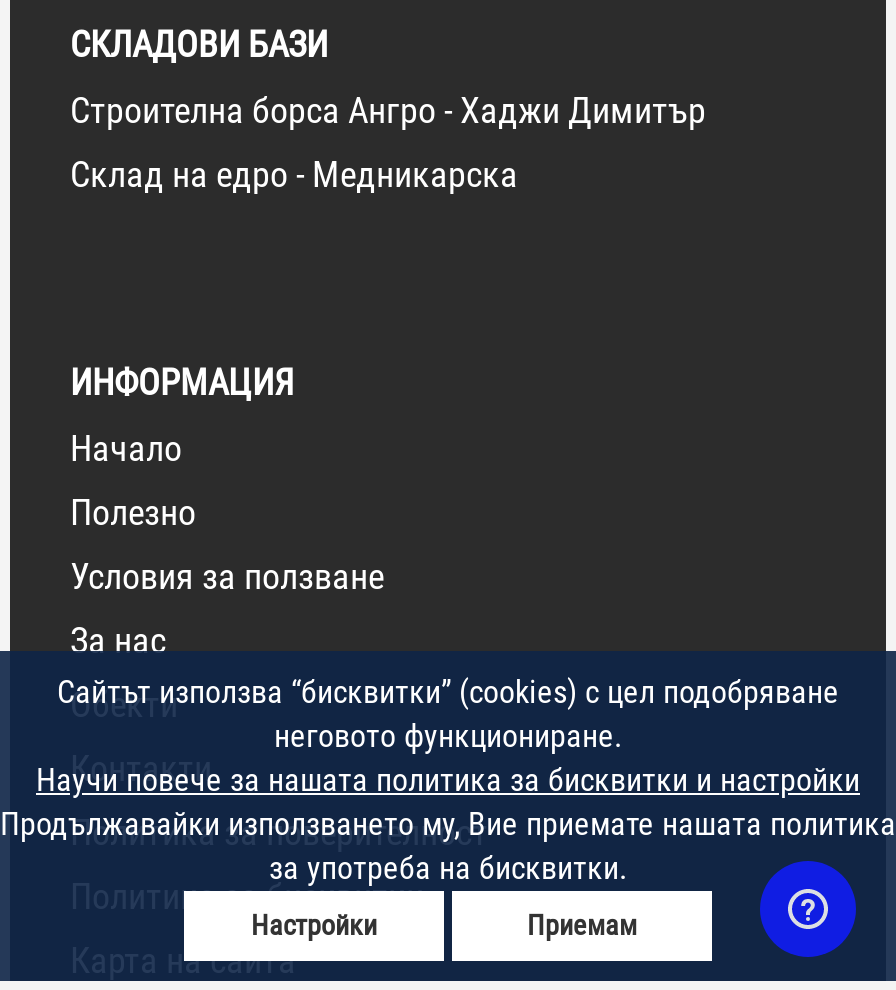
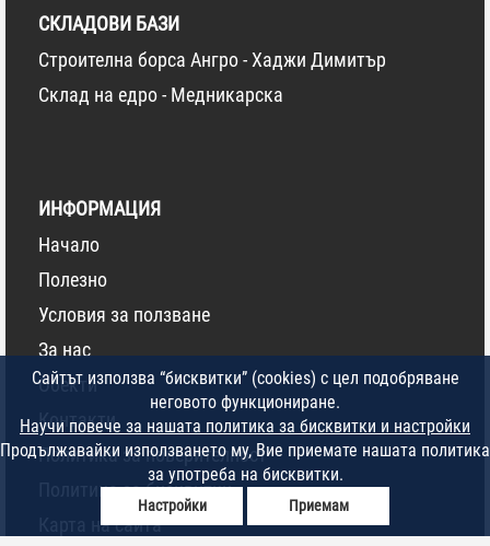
- [image]
